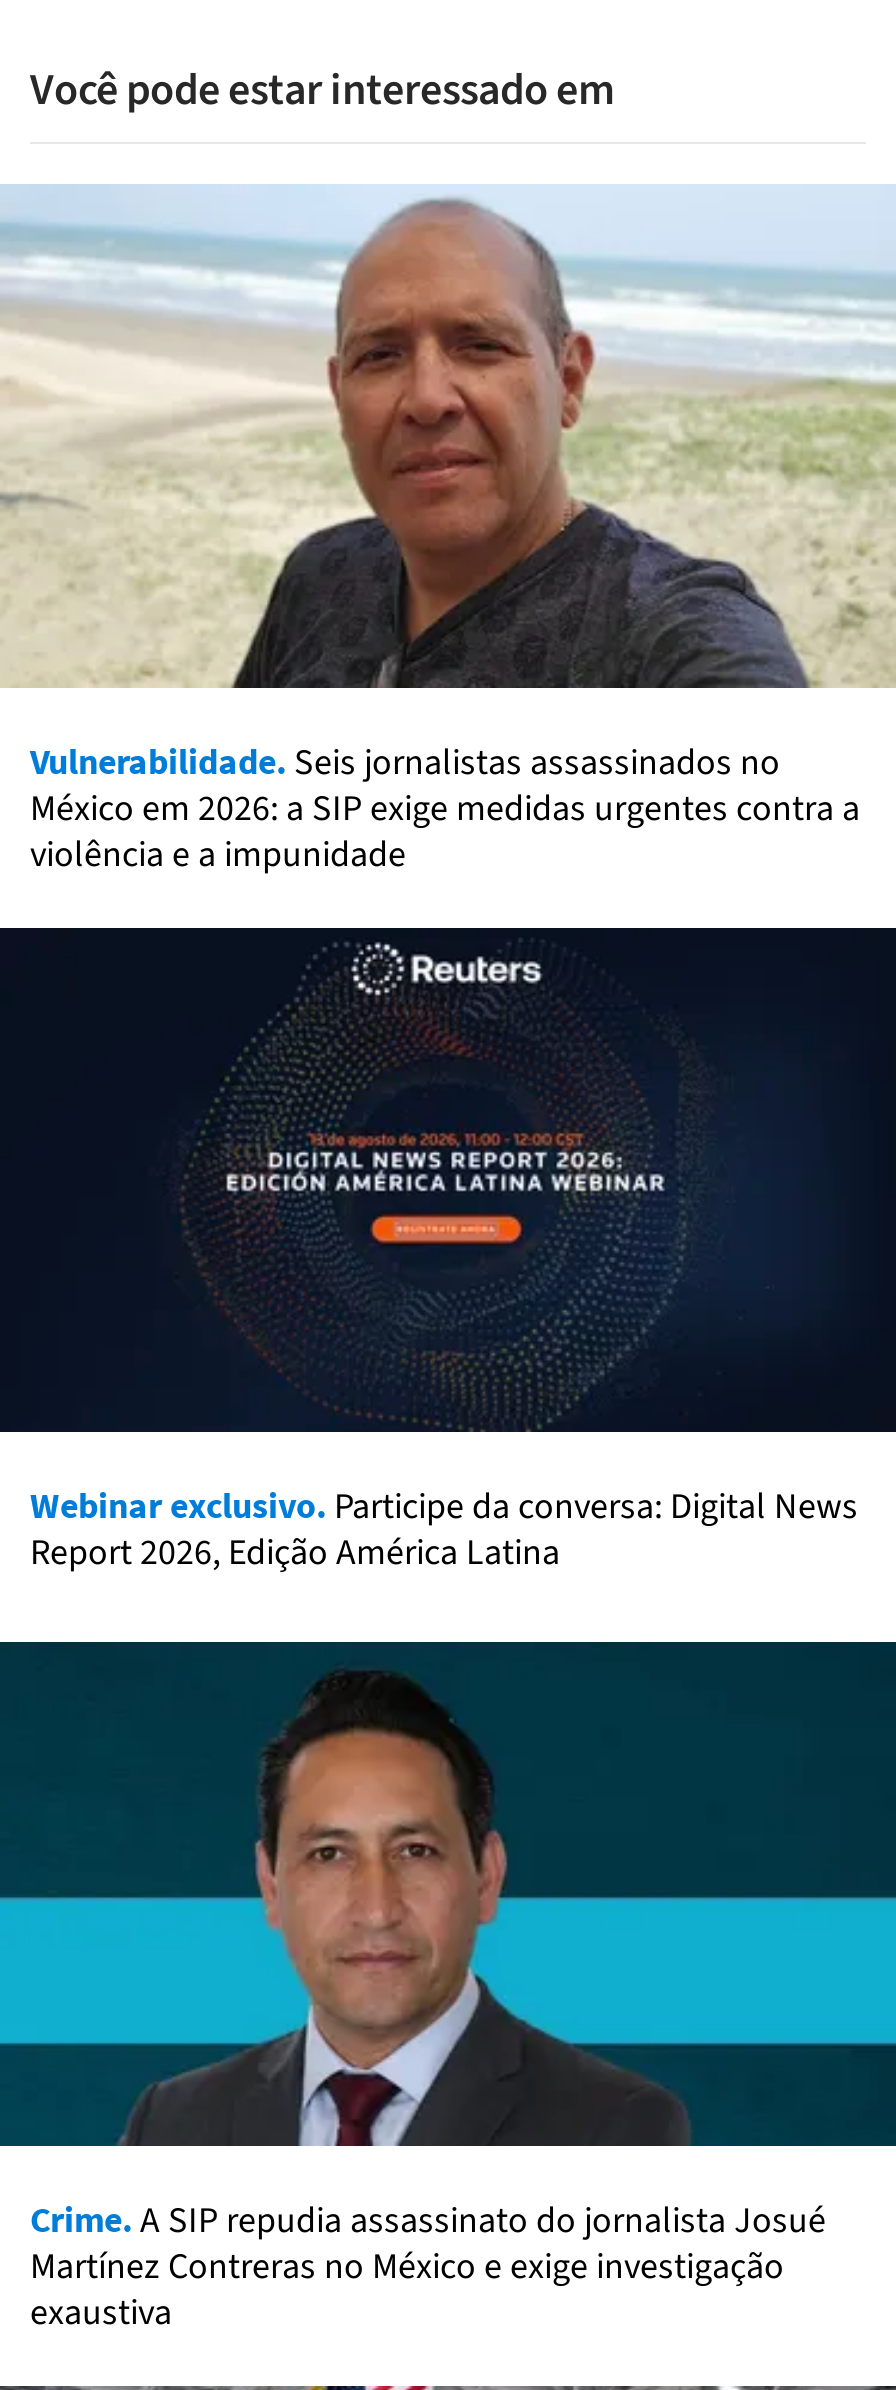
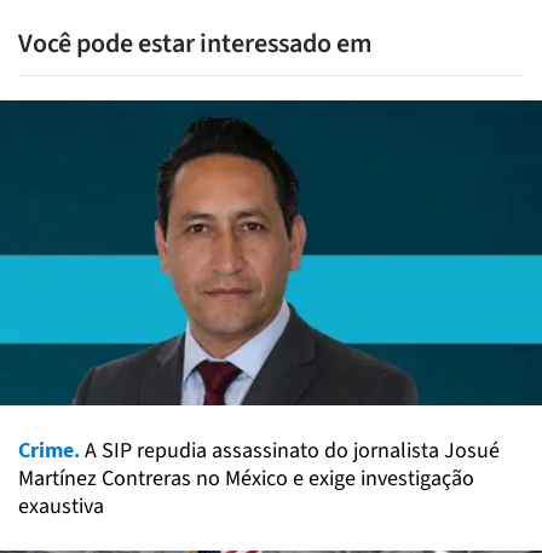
- [image]
- Vulnerabilidade. Seis jornalistas assassinados no
- México em 2026: a SIP exige medidas urgentes contra a
- violência e a impunidade

- [image]
- Webinar exclusivo. Participe da conversa: Digital News
- Report 2026, Edição América Latina
